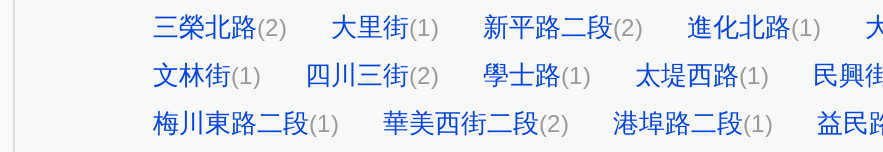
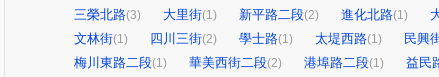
- 三榮北路(2)
+ 三榮北路(3)
